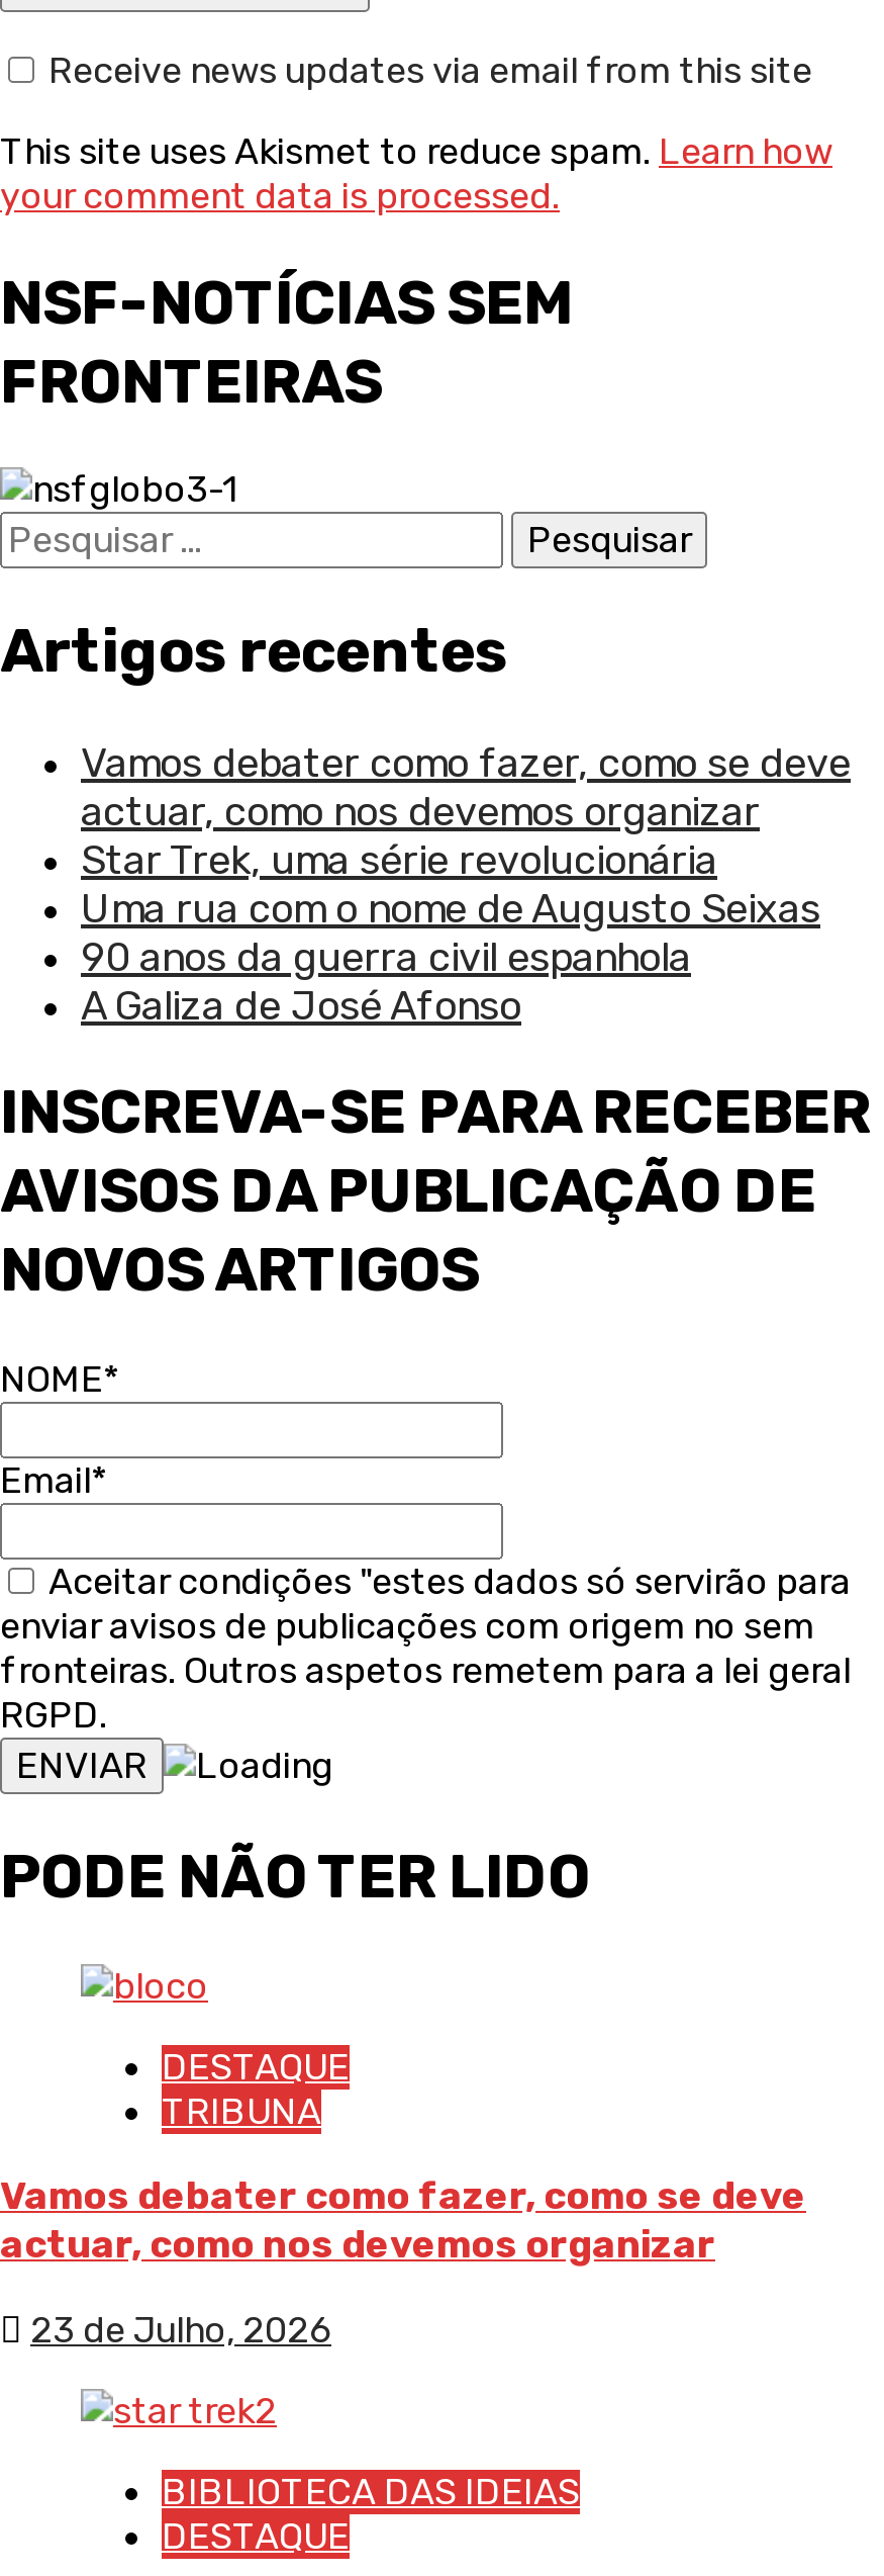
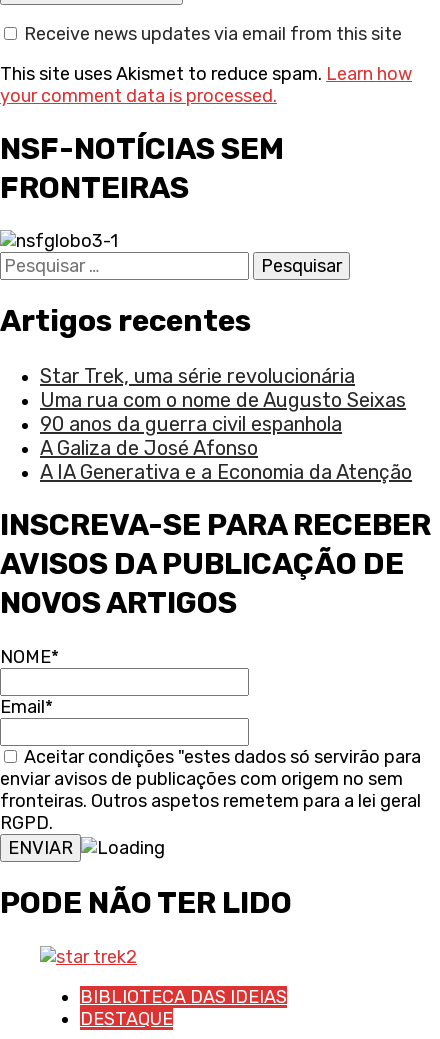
- Vamos debater como fazer, como se deve
- actuar, como nos devemos organizar

+ A IA Generativa e a Economia da Atenção

- DESTAQUE
- TRIBUNA
- Vamos debater como fazer, como se deve
- actuar, como nos devemos organizar
- 23 de Julho, 2026
